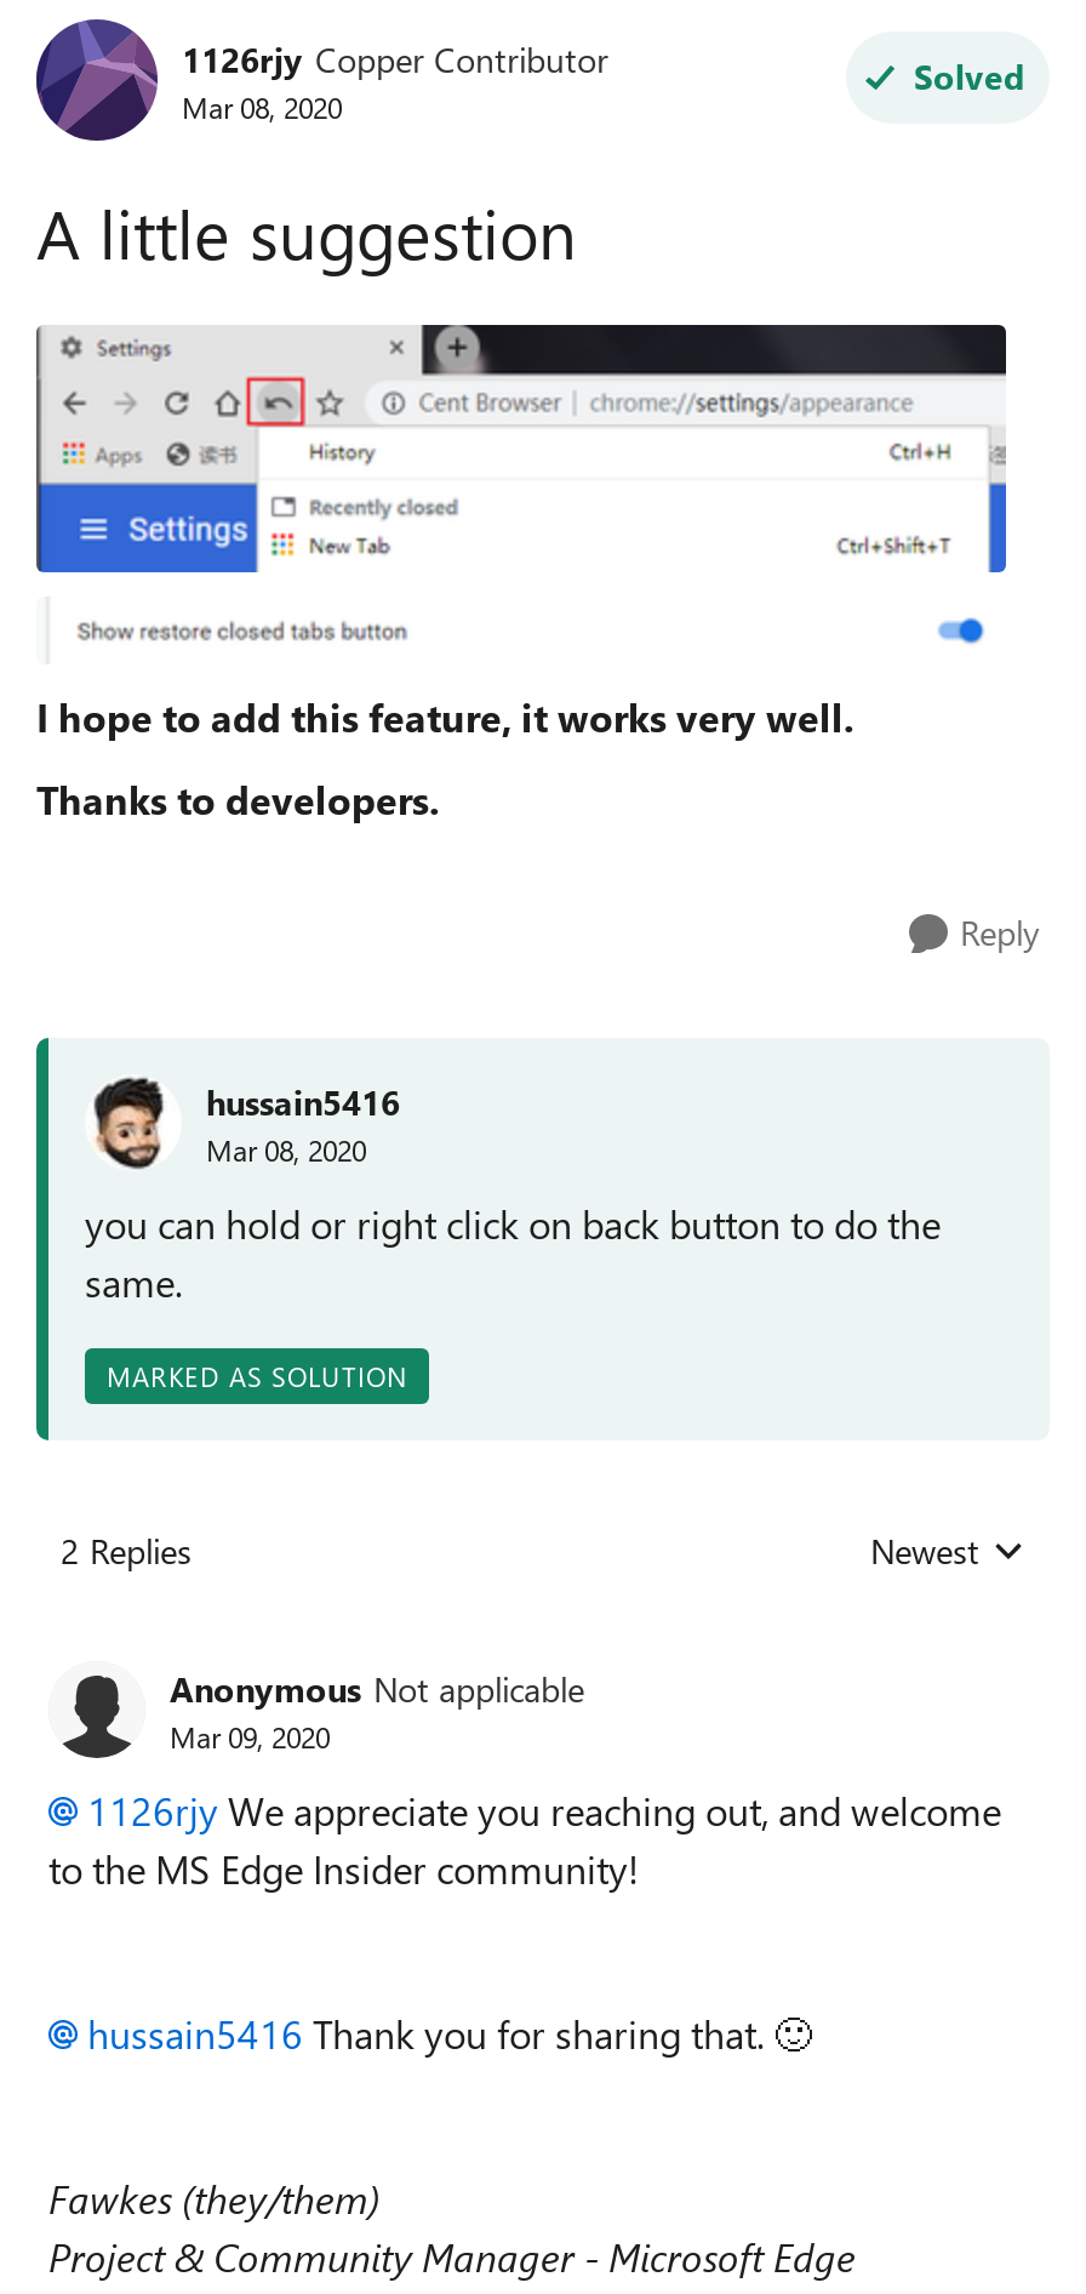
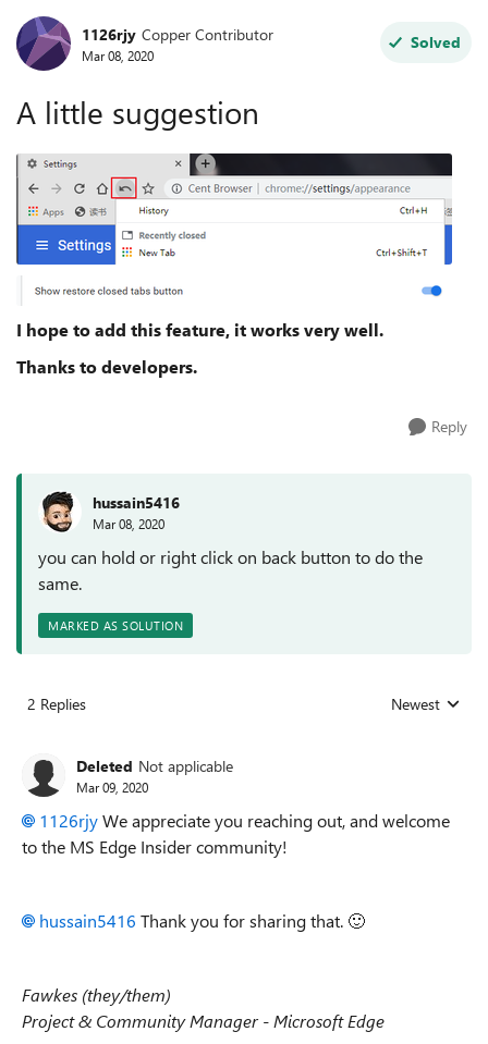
- Anonymous Not applicable
+ Deleted Not applicable
